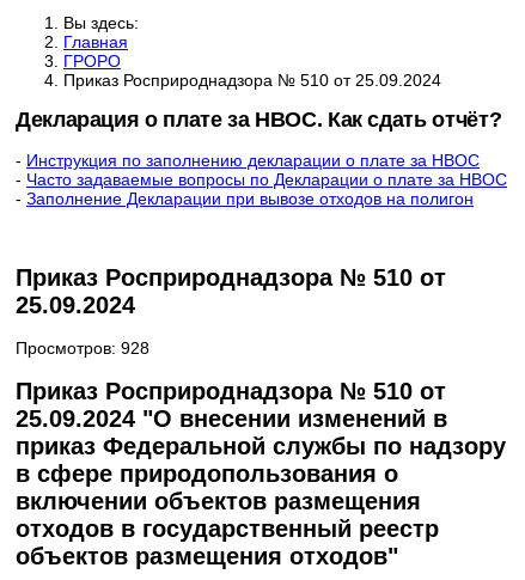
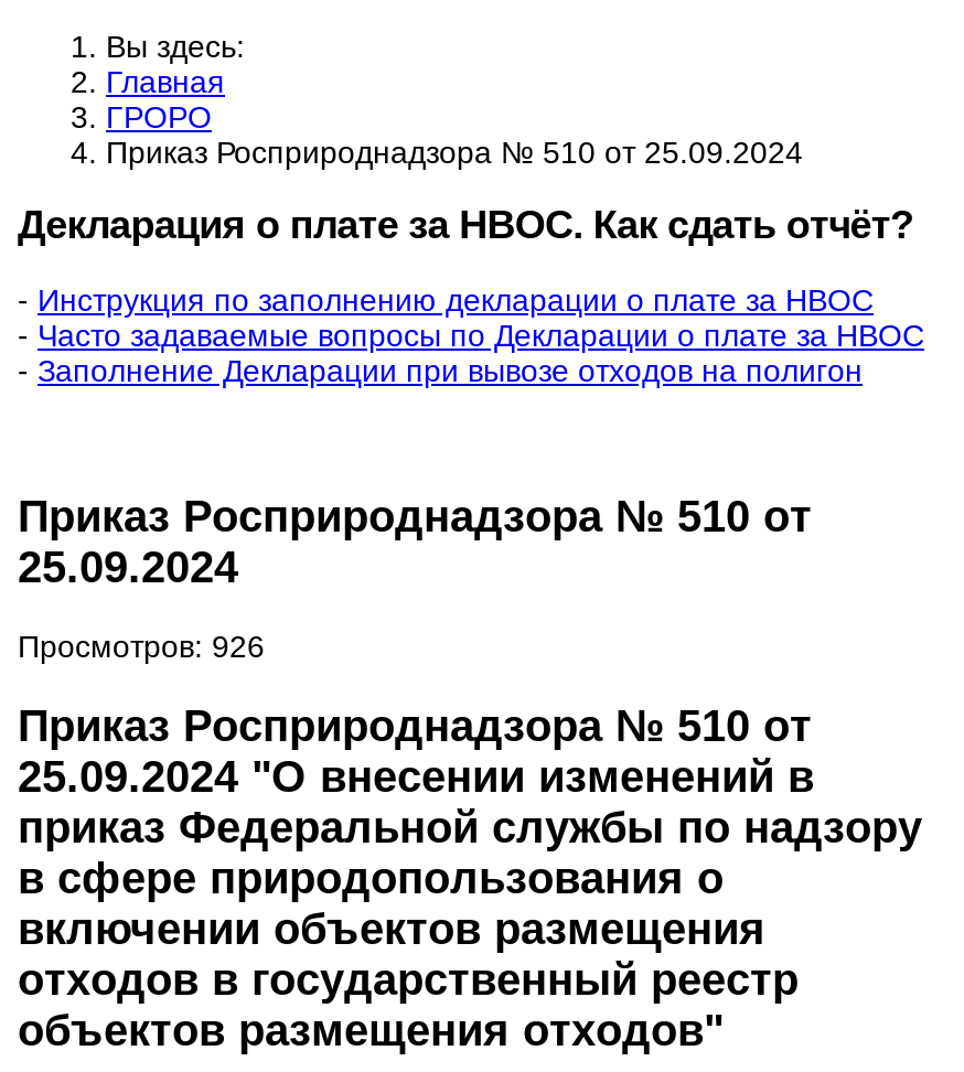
- Просмотров: 928
+ Просмотров: 926
